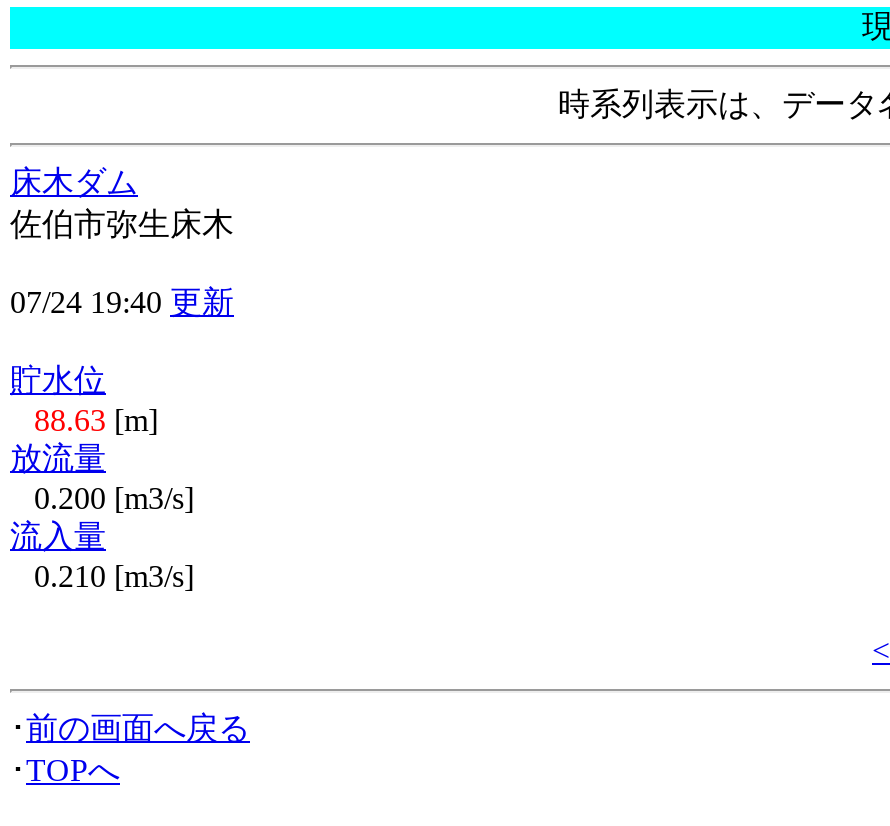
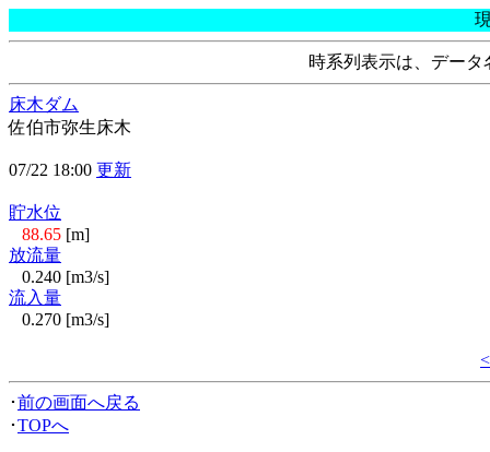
- 07/24 19:40更新
+ 07/22 18:00更新

- 88.63 [m]
+ 88.65 [m]

- 0.200 [m3/s]
+ 0.240 [m3/s]

- 0.210 [m3/s]
+ 0.270 [m3/s]
